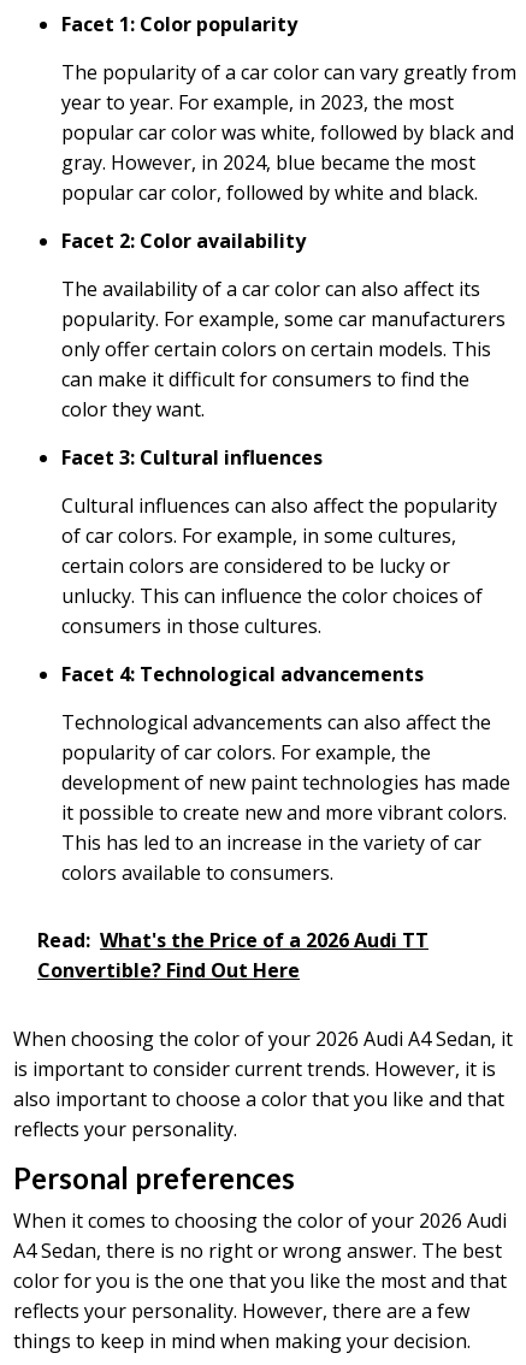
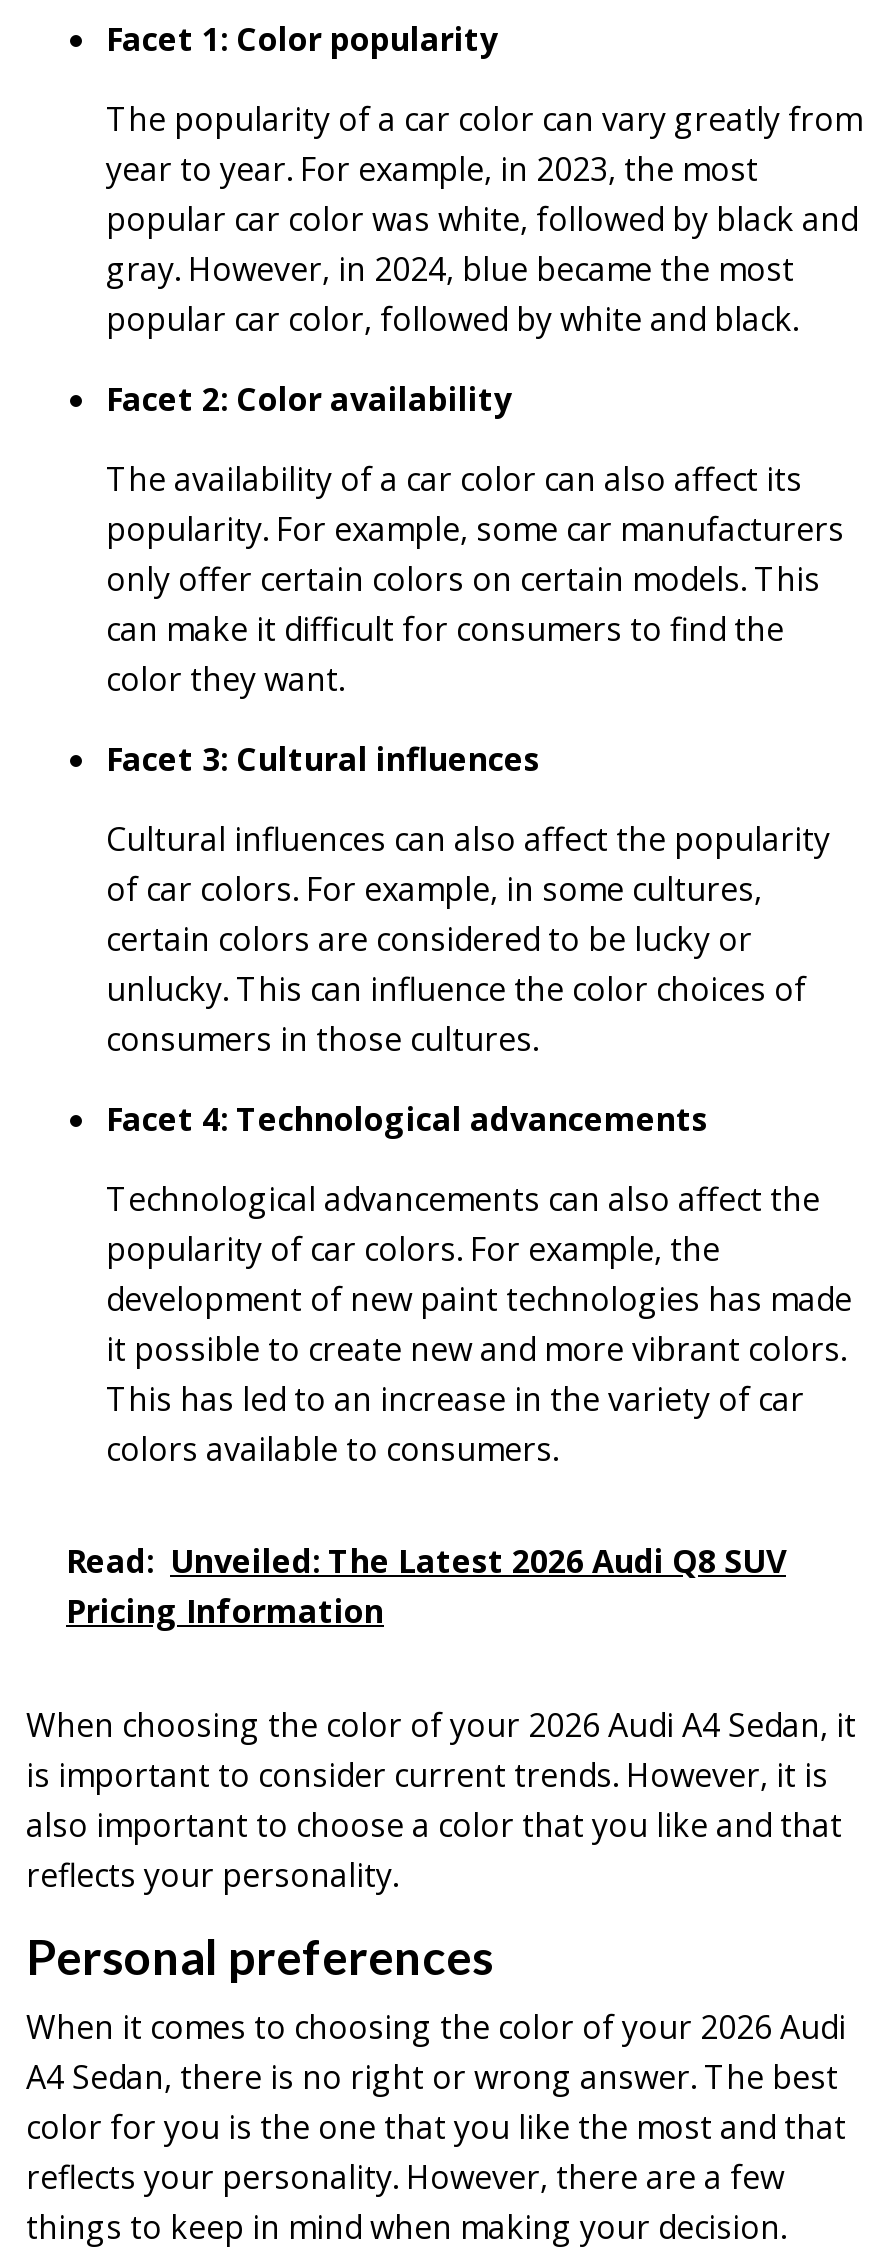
- Read: What's the Price of a 2026 Audi TT
- Convertible? Find Out Here
+ Read: Unveiled: The Latest 2026 Audi Q8 SUV
+ Pricing Information
